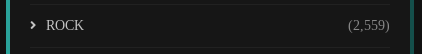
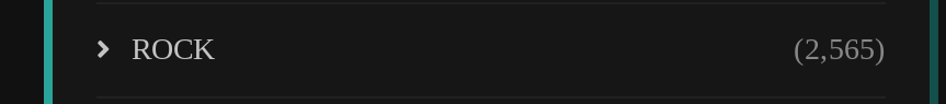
- (2,559)
+ (2,565)
